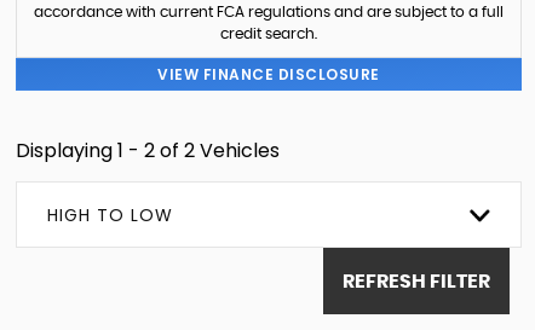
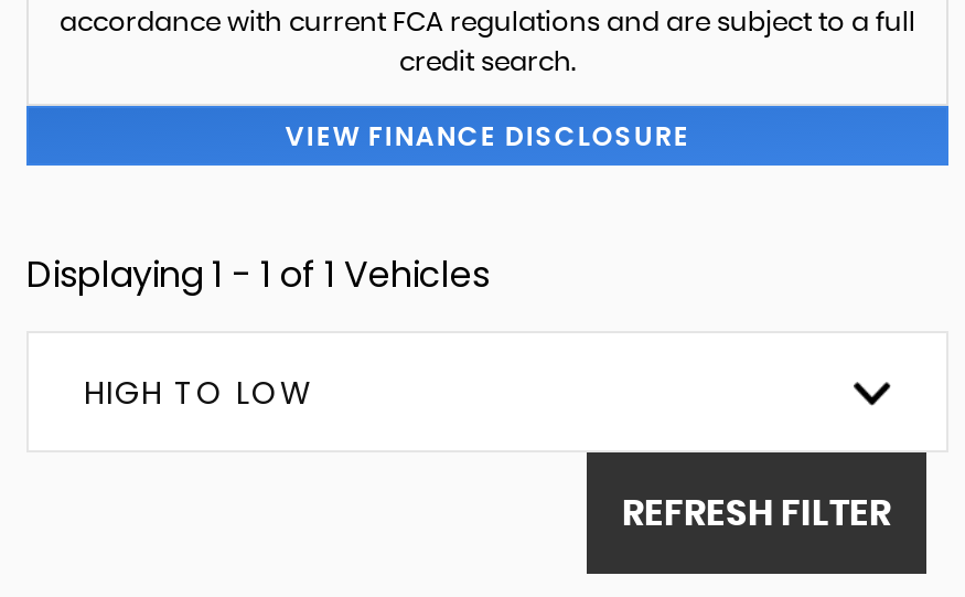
- Displaying 1 - 2 of 2 Vehicles
+ Displaying 1 - 1 of 1 Vehicles
